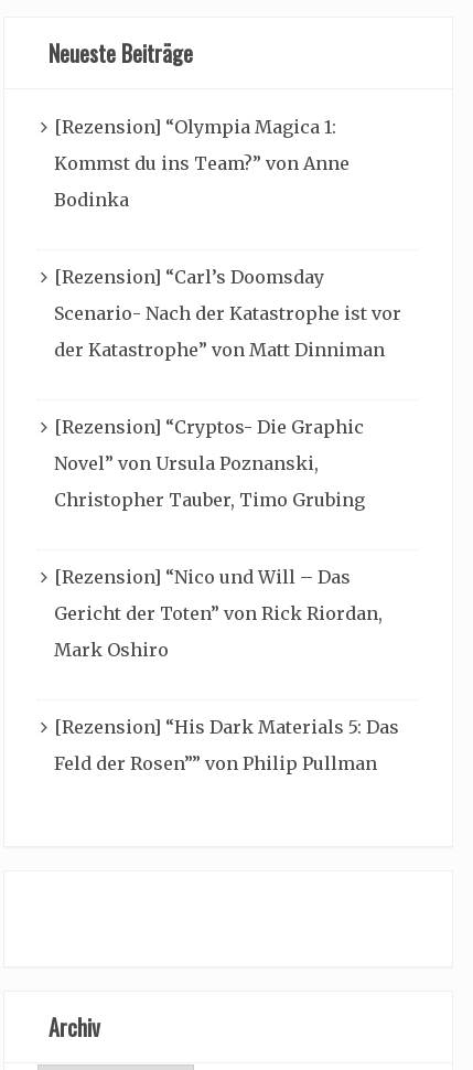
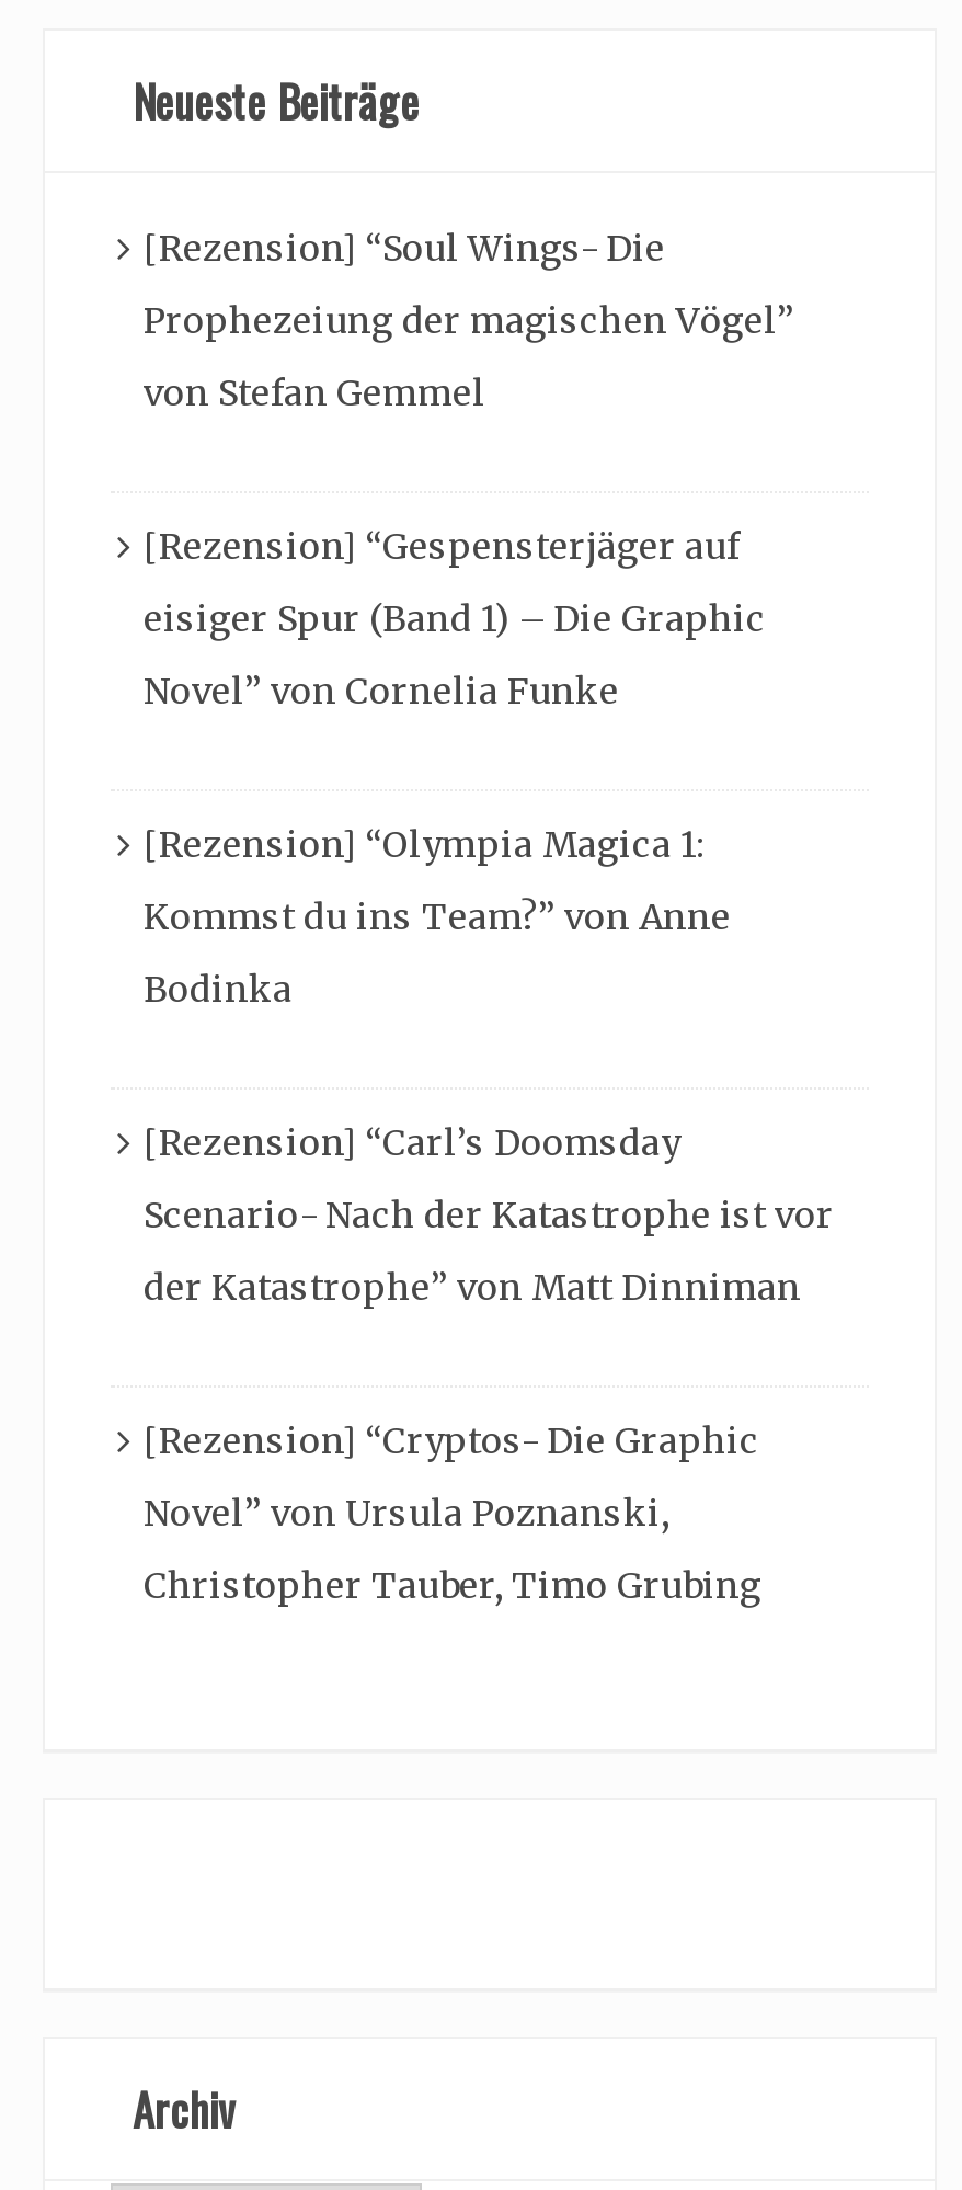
+ [Rezension] “Soul Wings- Die
+ Prophezeiung der magischen Vögel”
+ von Stefan Gemmel
+ [Rezension] “Gespensterjäger auf
+ eisiger Spur (Band 1) – Die Graphic
+ Novel” von Cornelia Funke

moved down: [Rezension] “Olympia Magica 1: | Kommst du ins Team?” von Anne | Bodinka | ... | Novel” von Ursula Poznanski, | Christopher Tauber, Timo Grubing

- [Rezension] “Nico und Will – Das
- Gericht der Toten” von Rick Riordan,
- Mark Oshiro
- [Rezension] “His Dark Materials 5: Das
- Feld der Rosen”” von Philip Pullman
